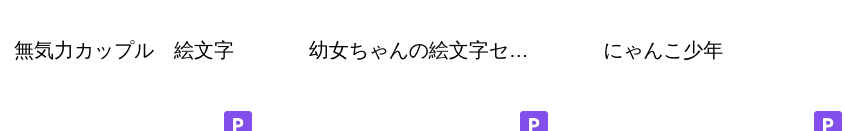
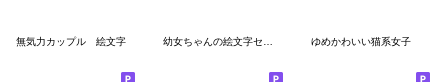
- にゃんこ少年
+ ゆめかわいい猫系女子
